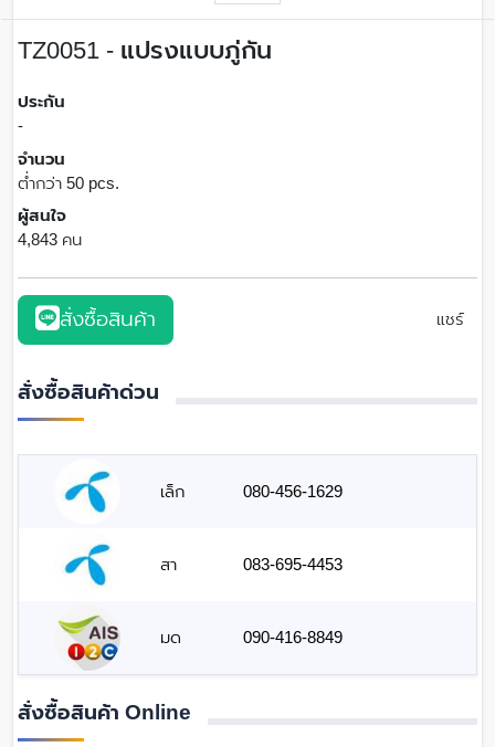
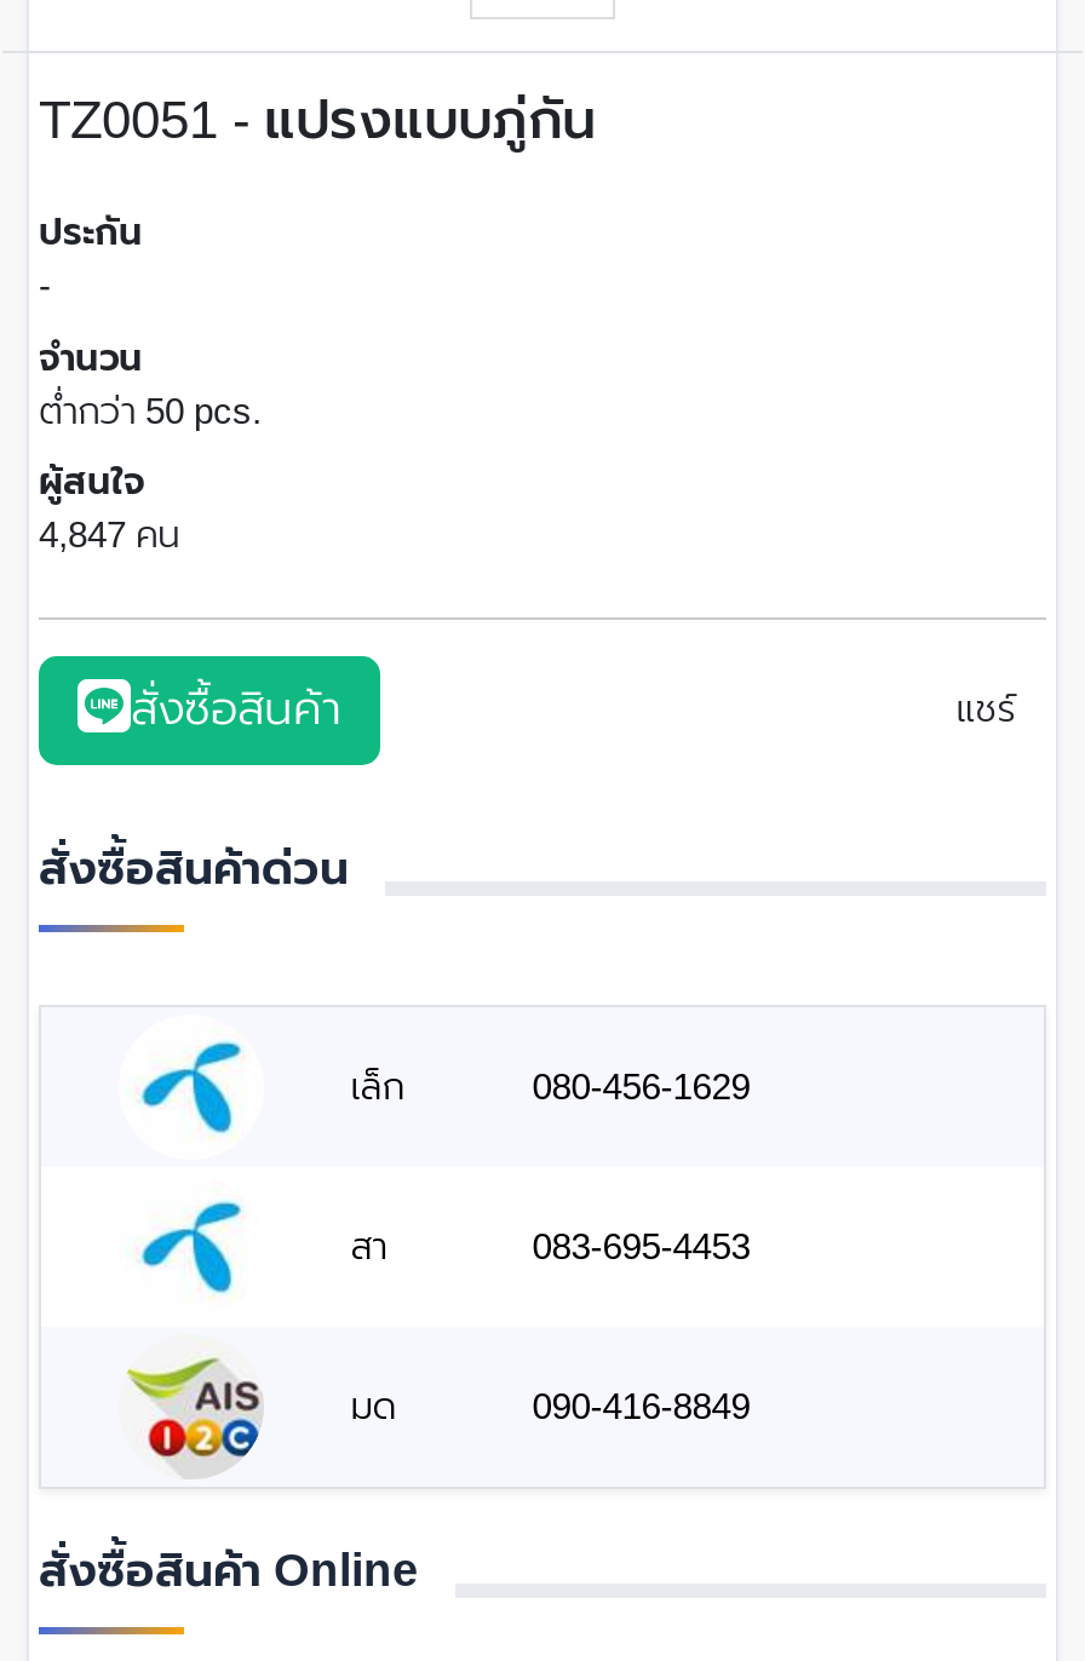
- 4,843 คน
+ 4,847 คน
